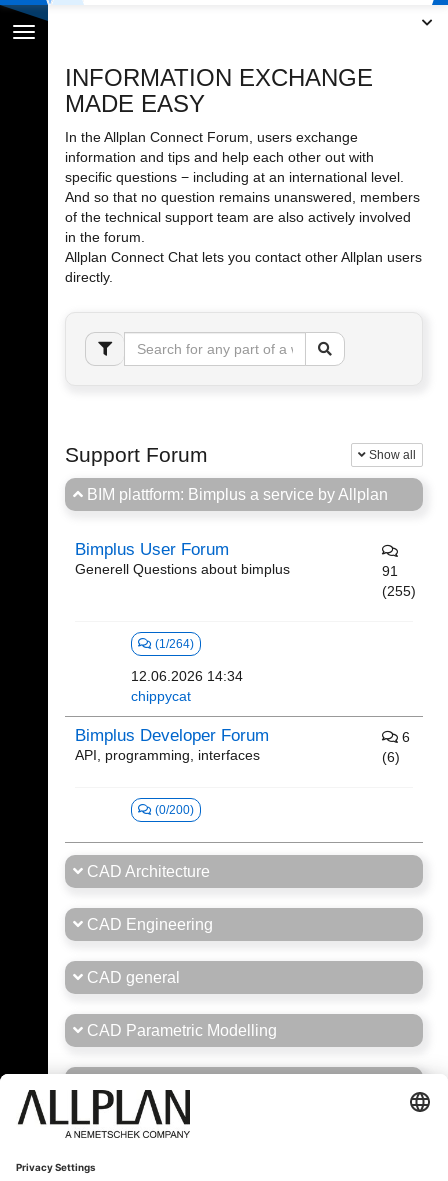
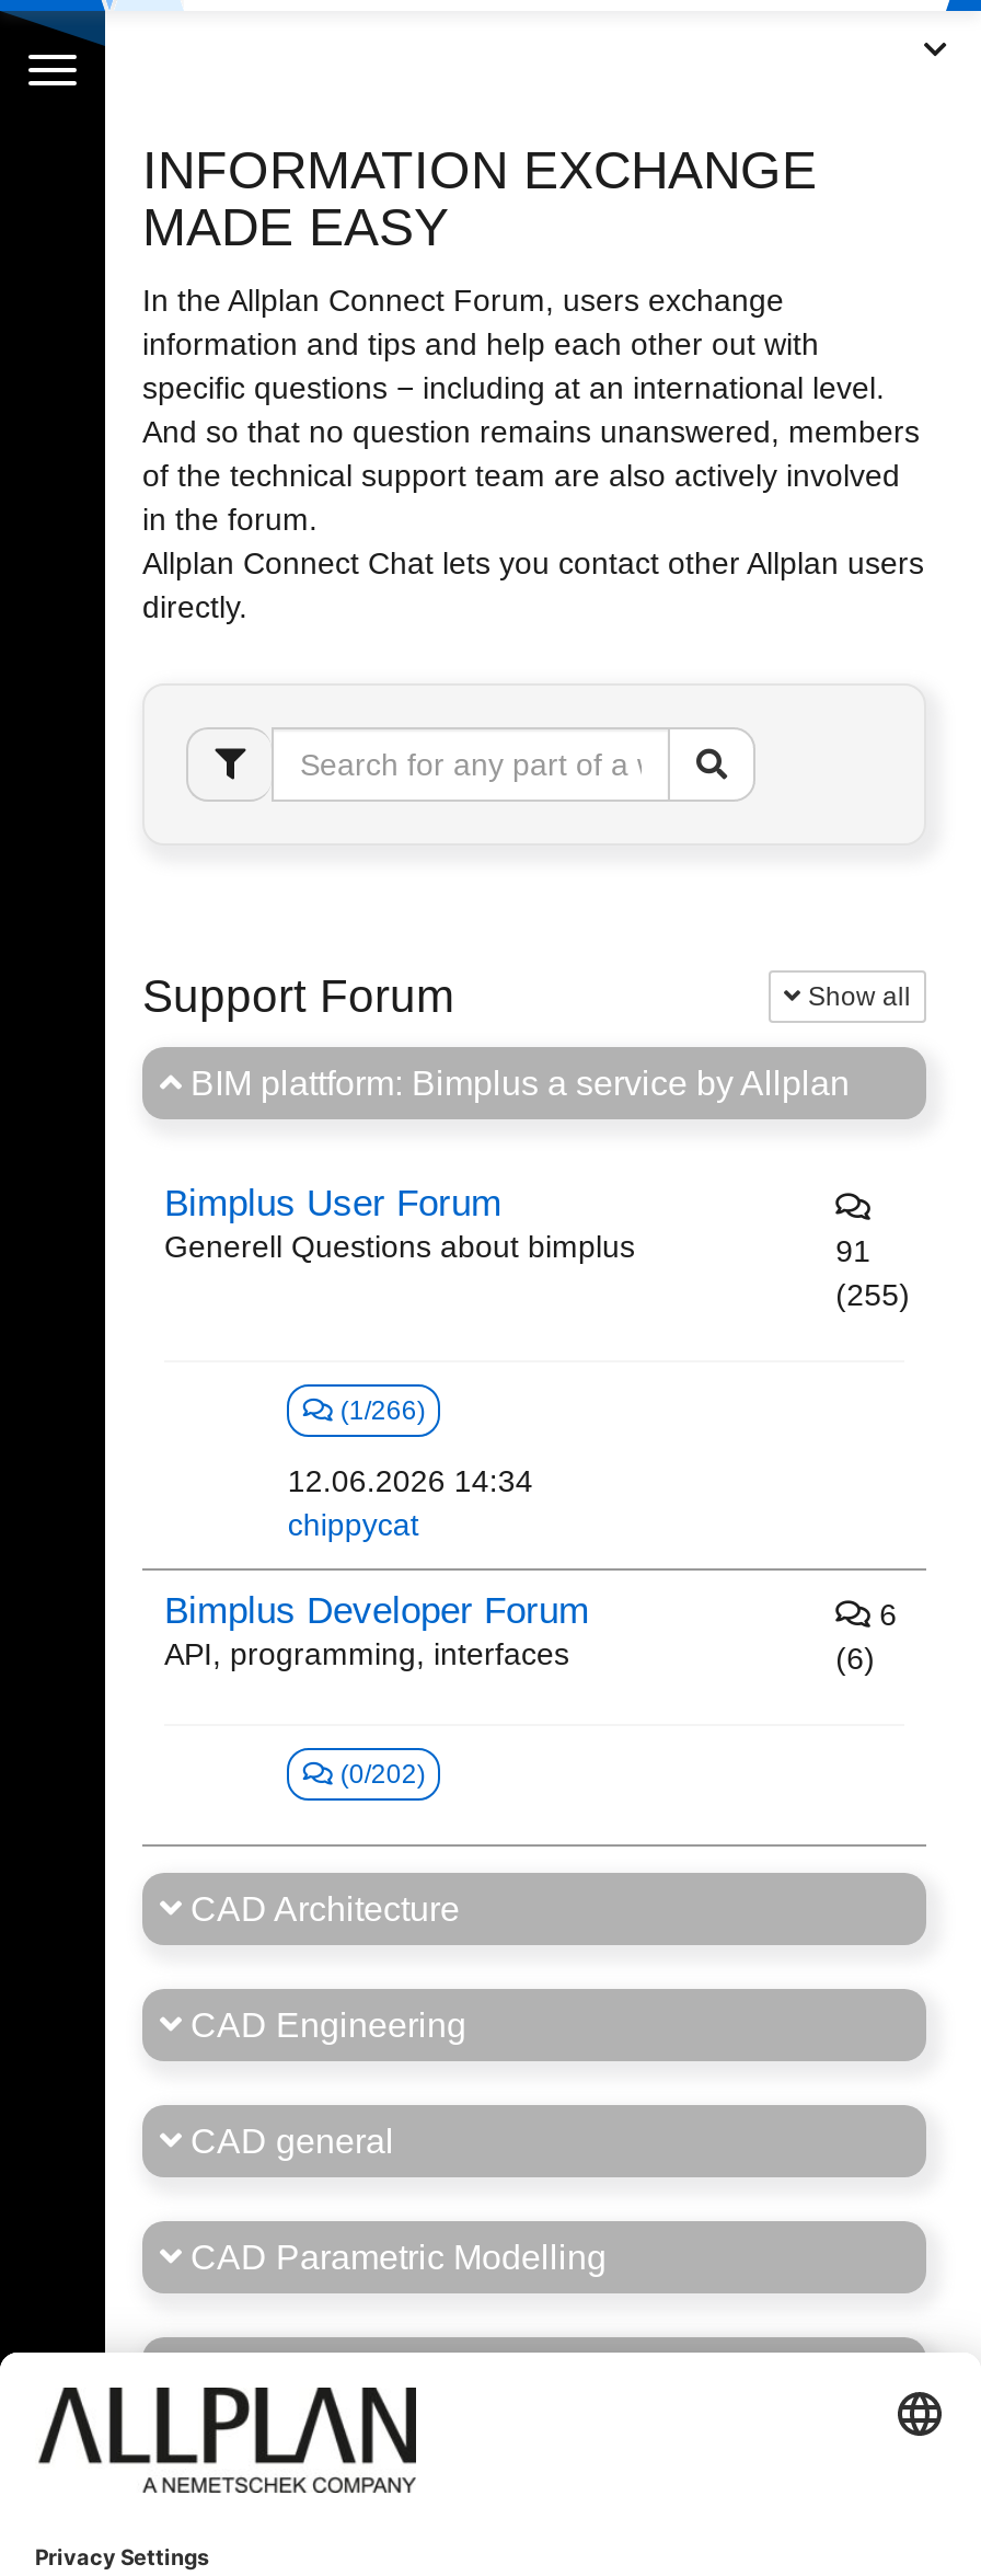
- (1/264)
+ (1/266)

- (0/200)
+ (0/202)
